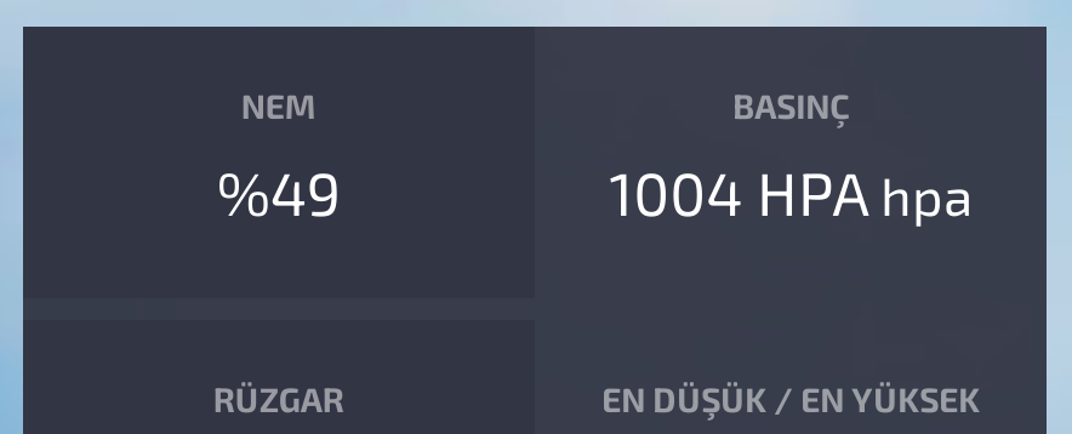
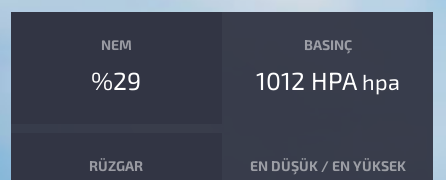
- %49
+ %29

- 1004 HPA hpa
+ 1012 HPA hpa
